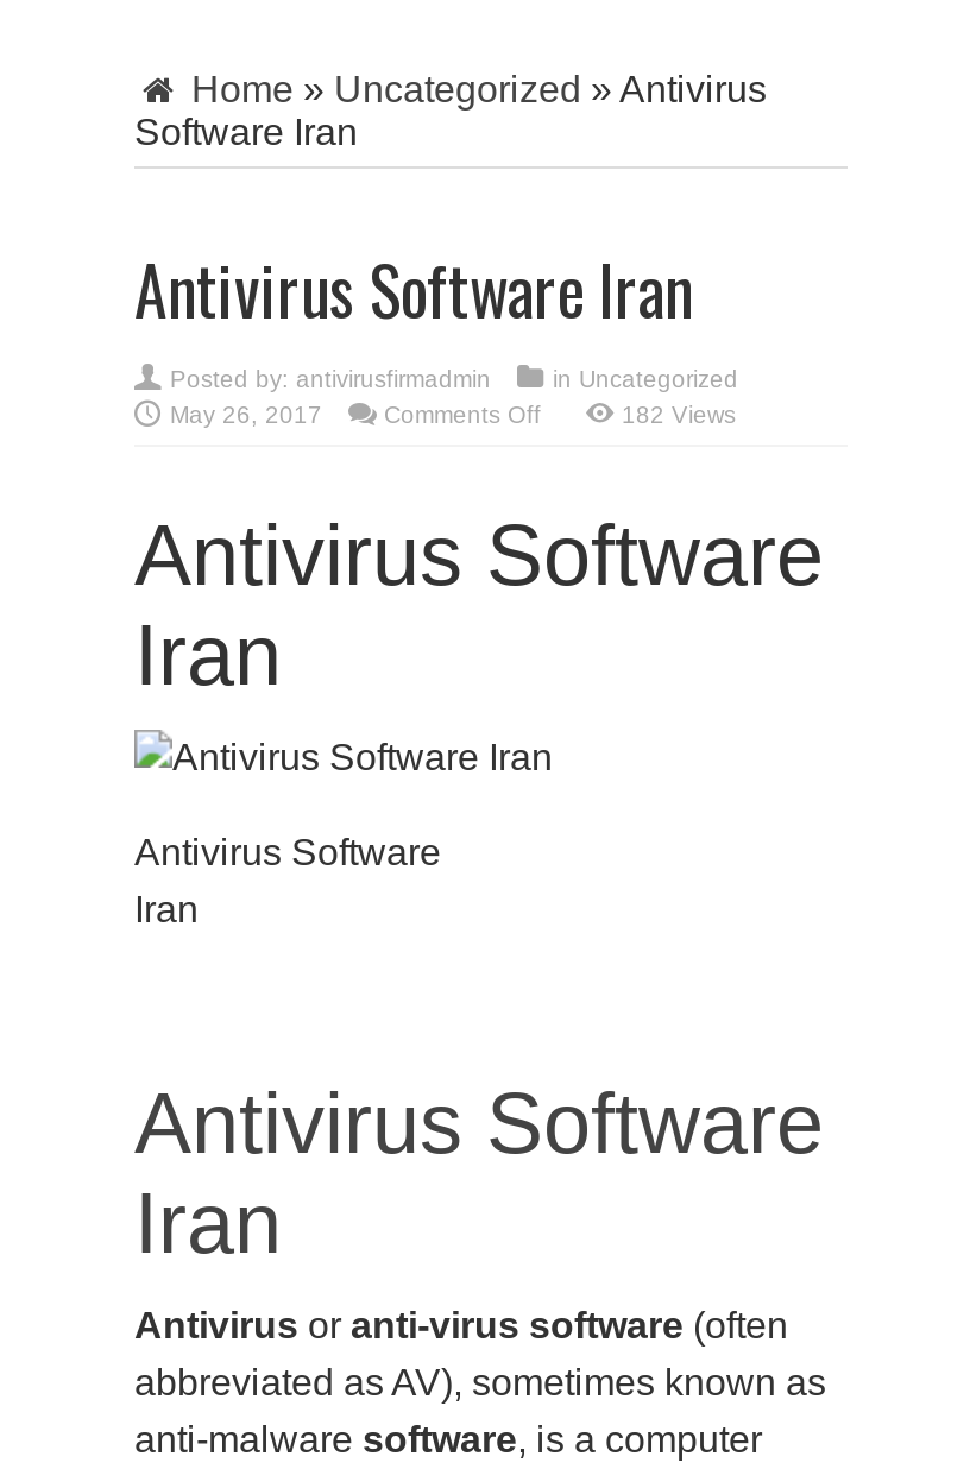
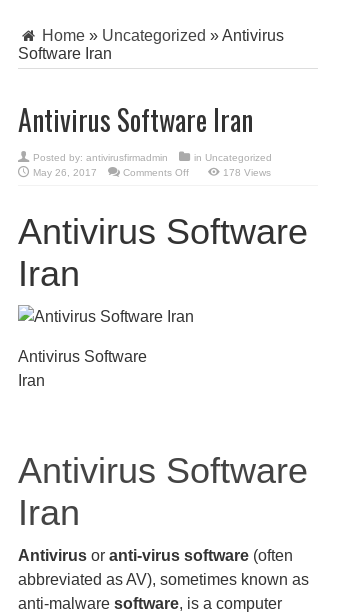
- 182 Views
+ 178 Views
